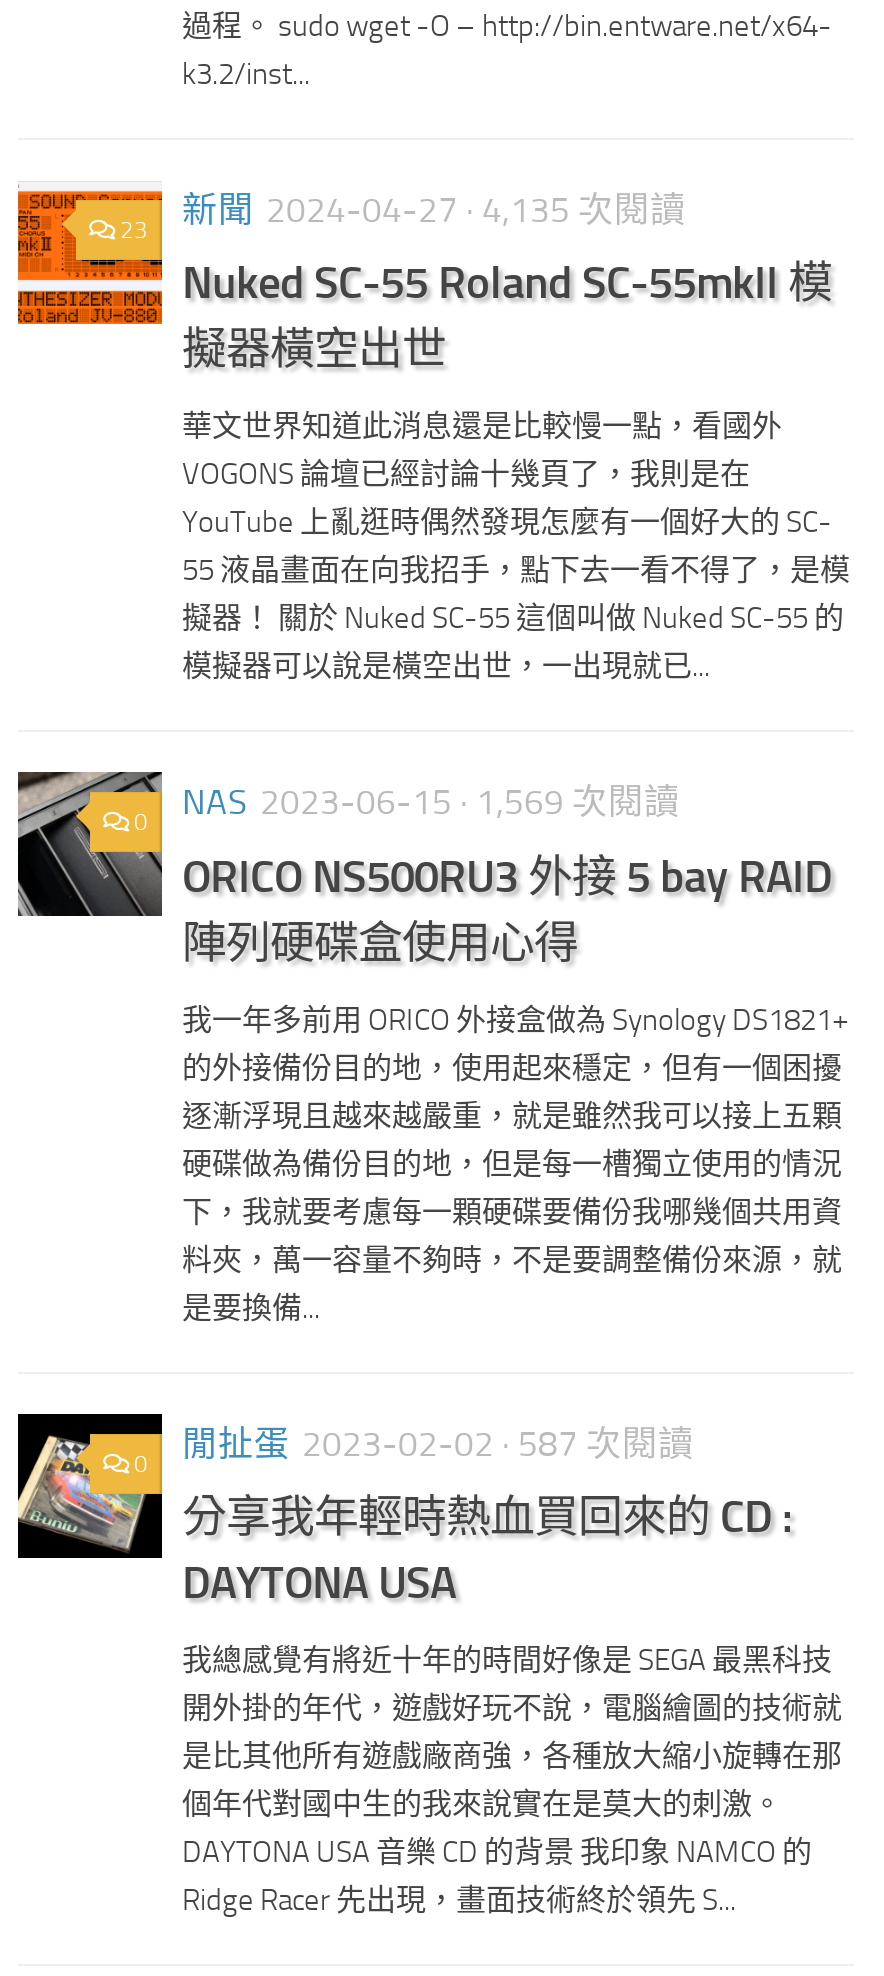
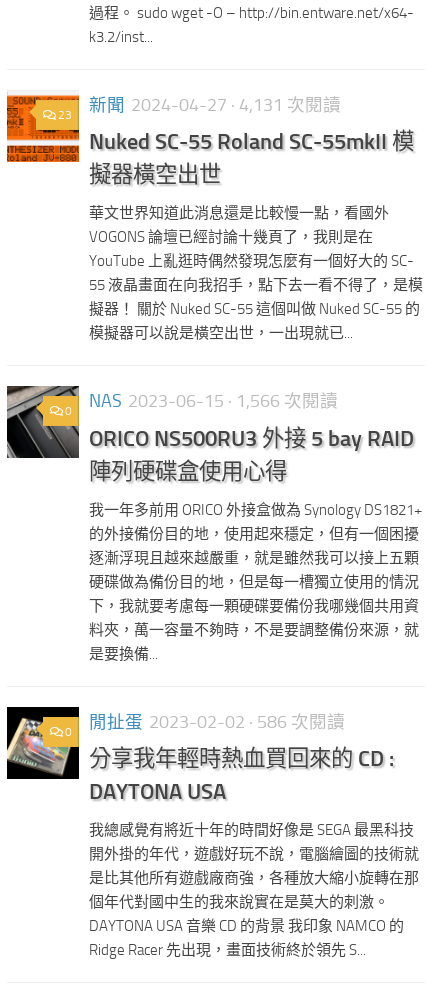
- 23 新聞 2024-04-27 · 4,135 次閱讀
+ 23 新聞 2024-04-27 · 4,131 次閱讀

- 0 NAS 2023-06-15 · 1,569 次閱讀
+ 0 NAS 2023-06-15 · 1,566 次閱讀

- 閒扯蛋 2023-02-02 · 587 次閱讀
+ 閒扯蛋 2023-02-02 · 586 次閱讀
